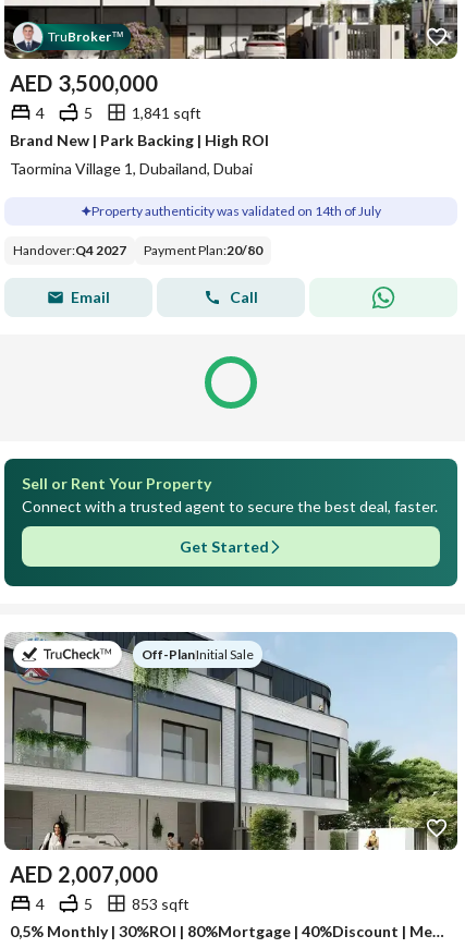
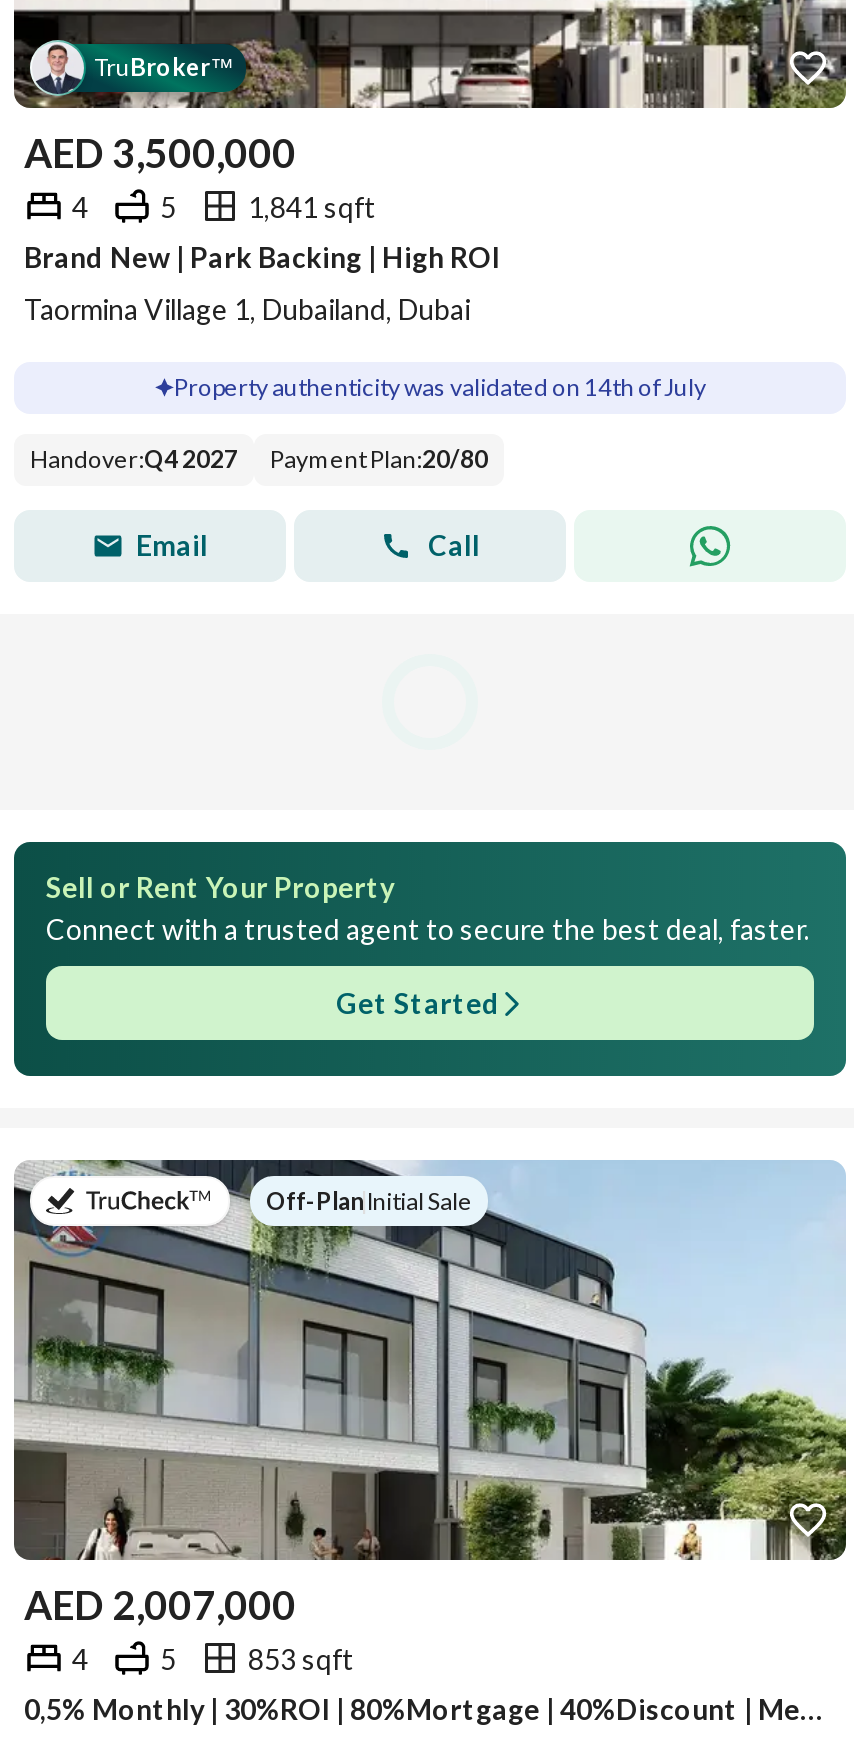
- [image]
